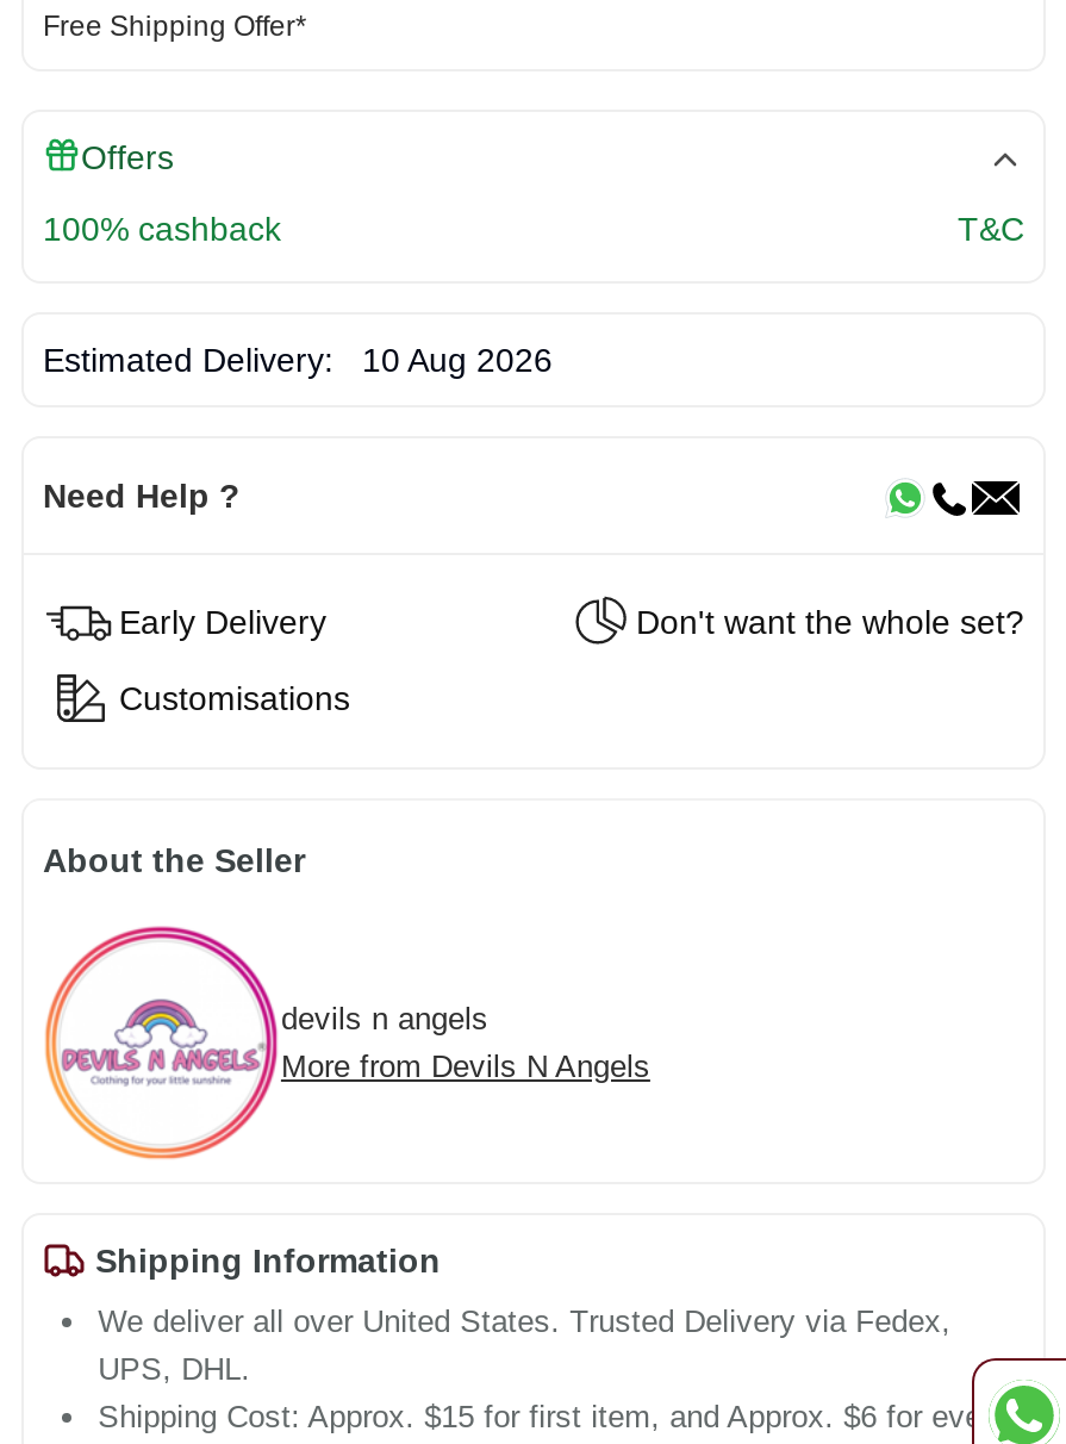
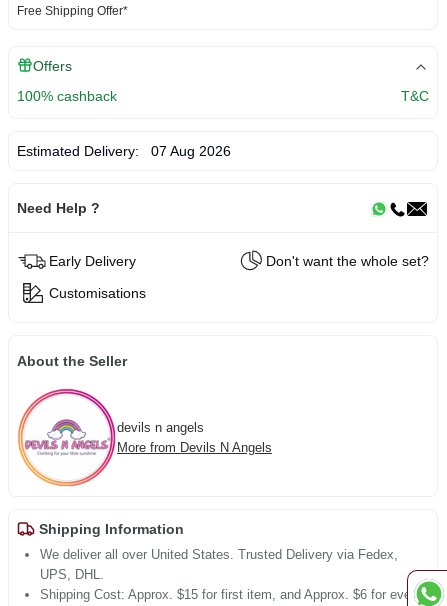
- Estimated Delivery: 10 Aug 2026
+ Estimated Delivery: 07 Aug 2026
